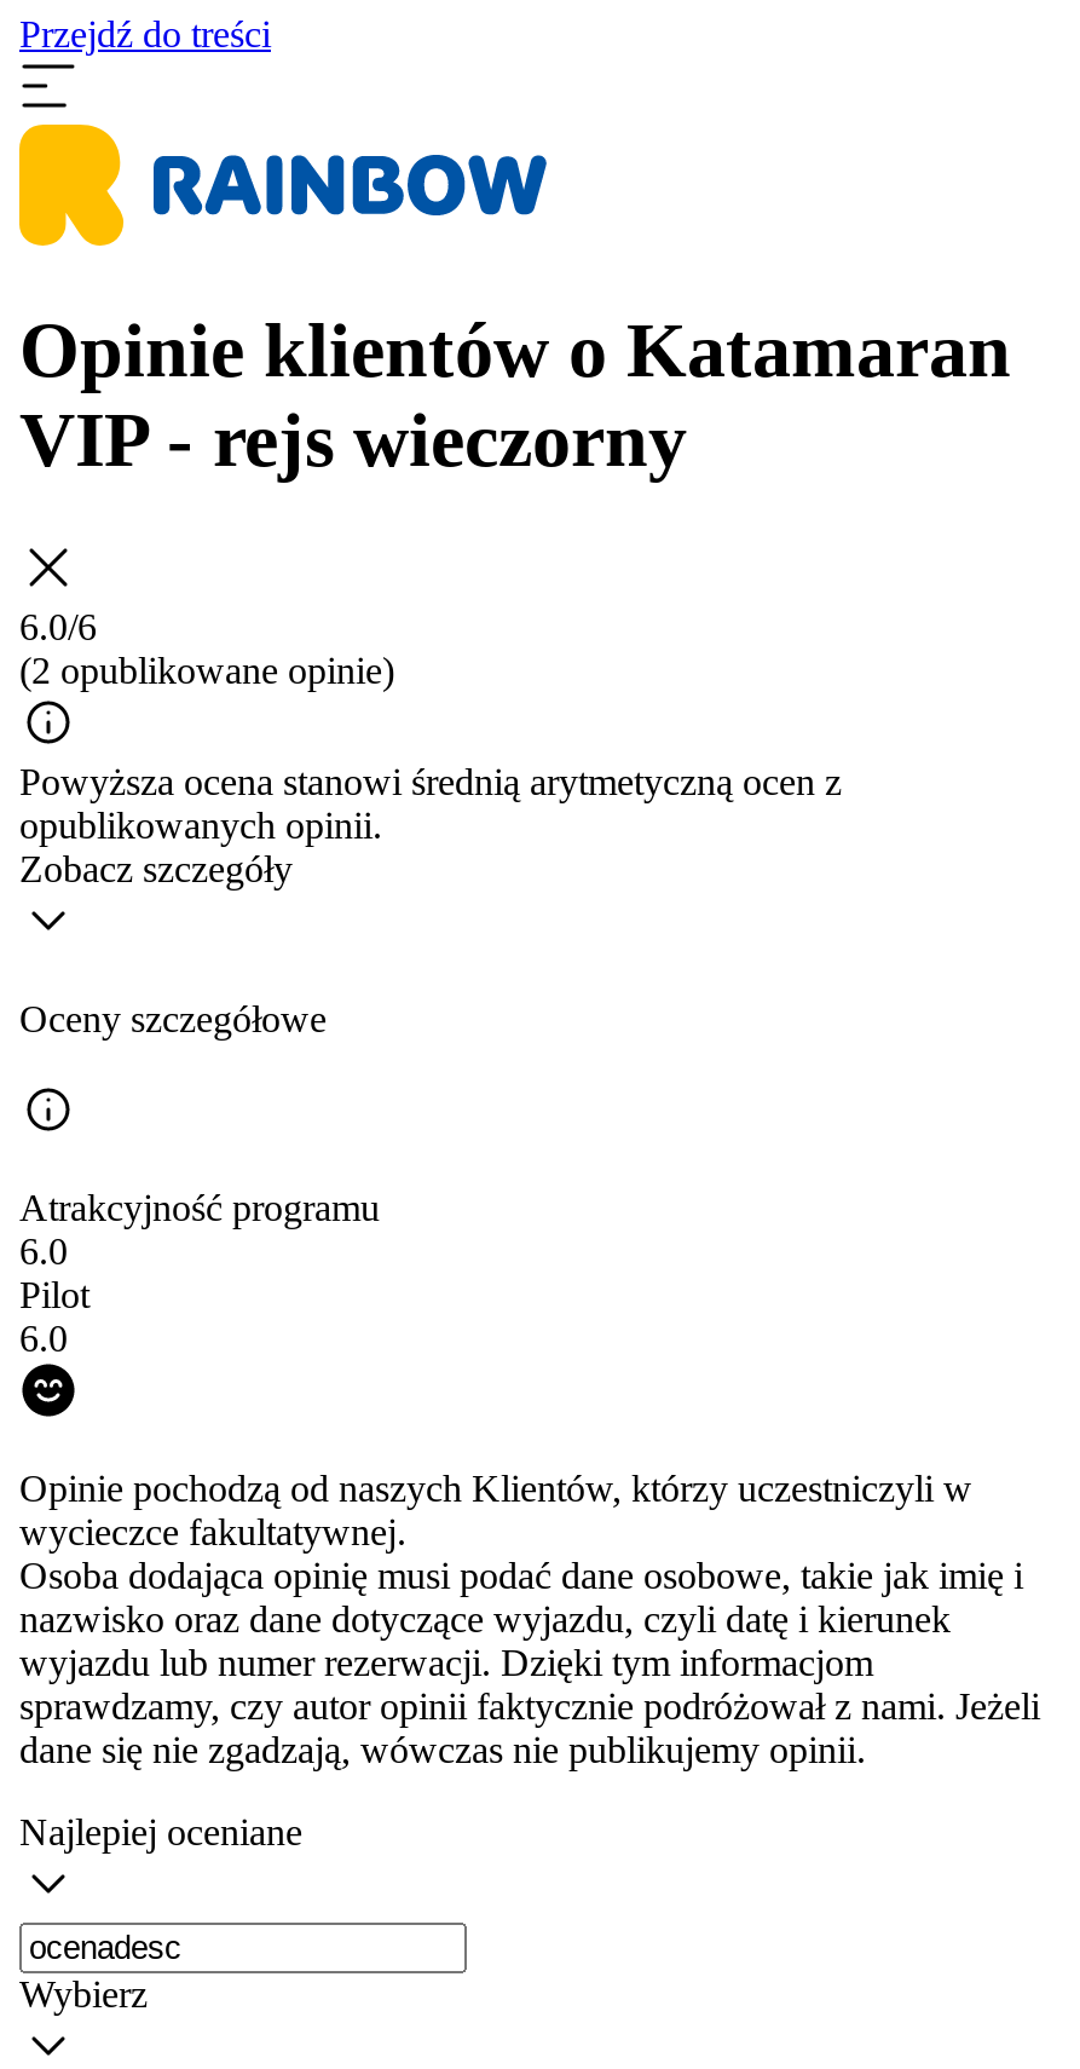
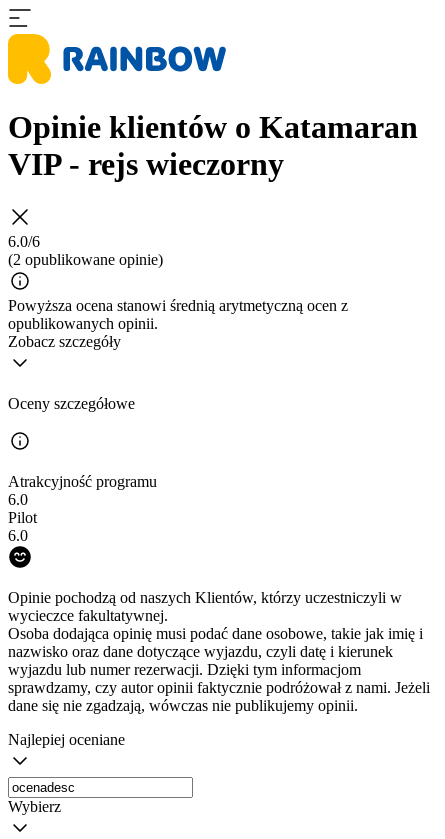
- Przejdź do treści
